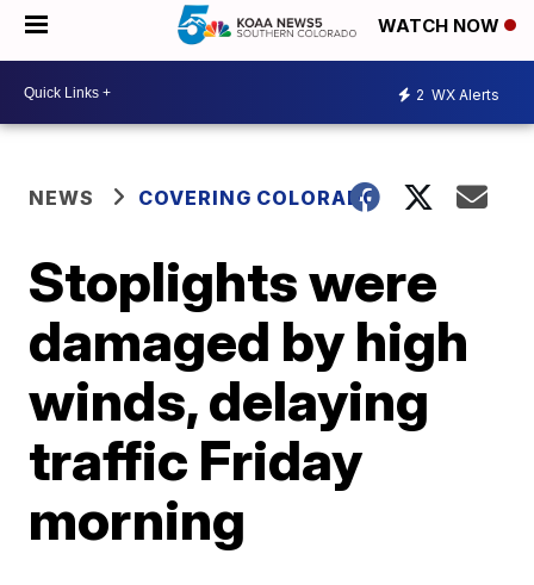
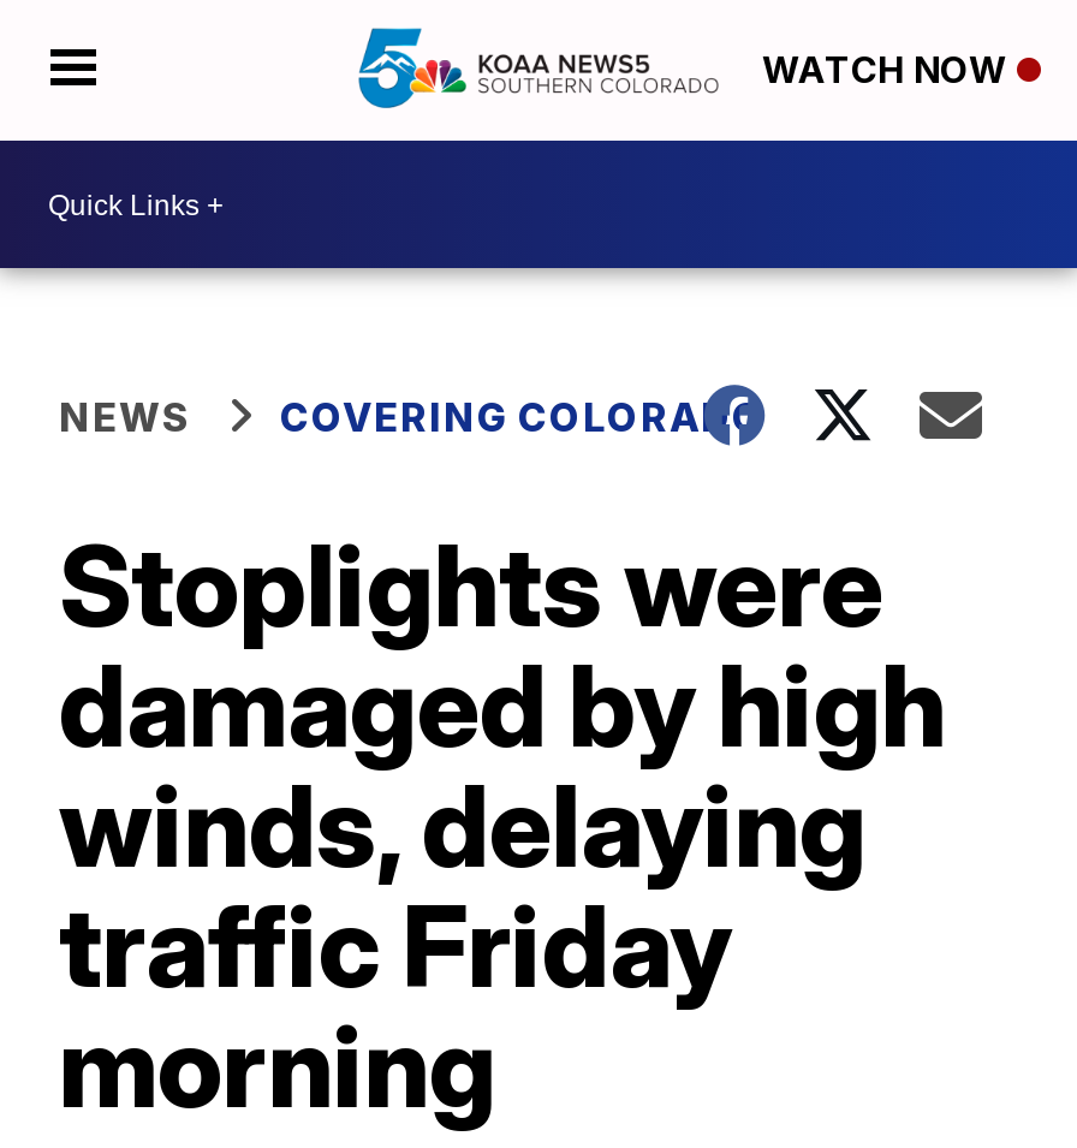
- 2 WX Alerts
